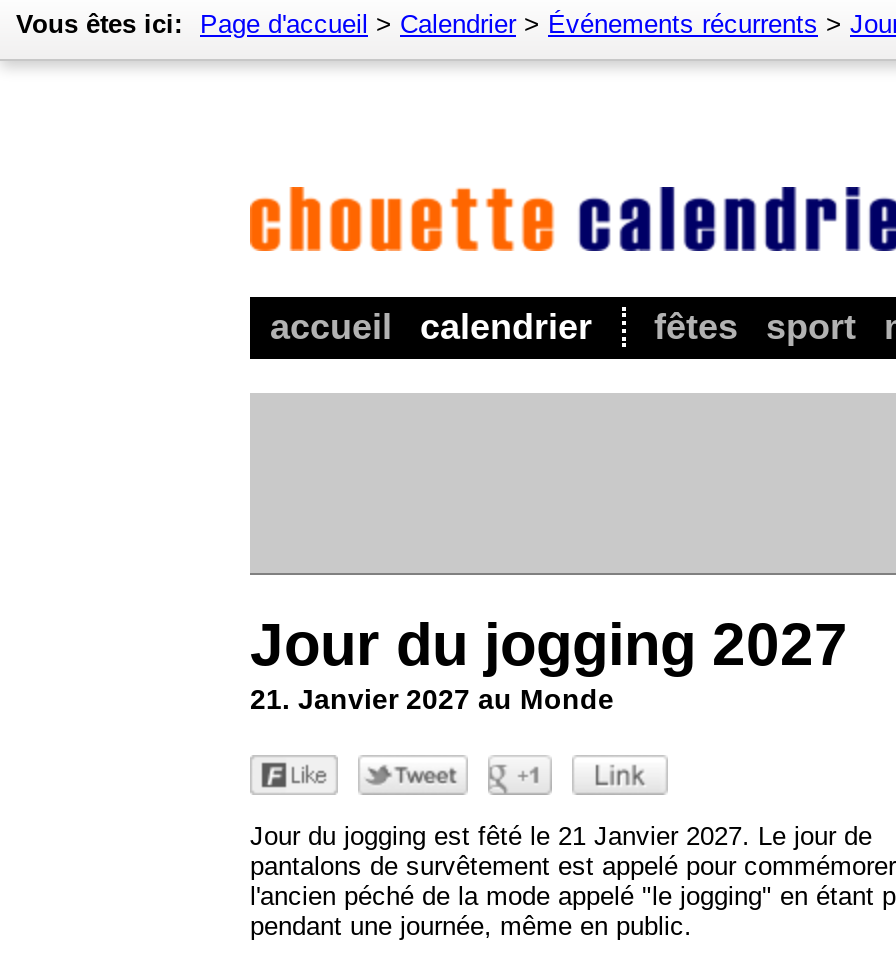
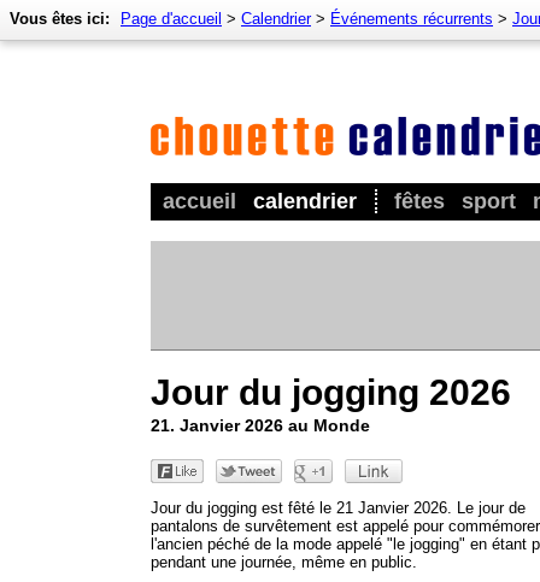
- Jour du jogging 2027
+ Jour du jogging 2026

- 21. Janvier 2027 au Monde
+ 21. Janvier 2026 au Monde

- Jour du jogging est fêté le 21 Janvier 2027. Le jour de
+ Jour du jogging est fêté le 21 Janvier 2026. Le jour de
